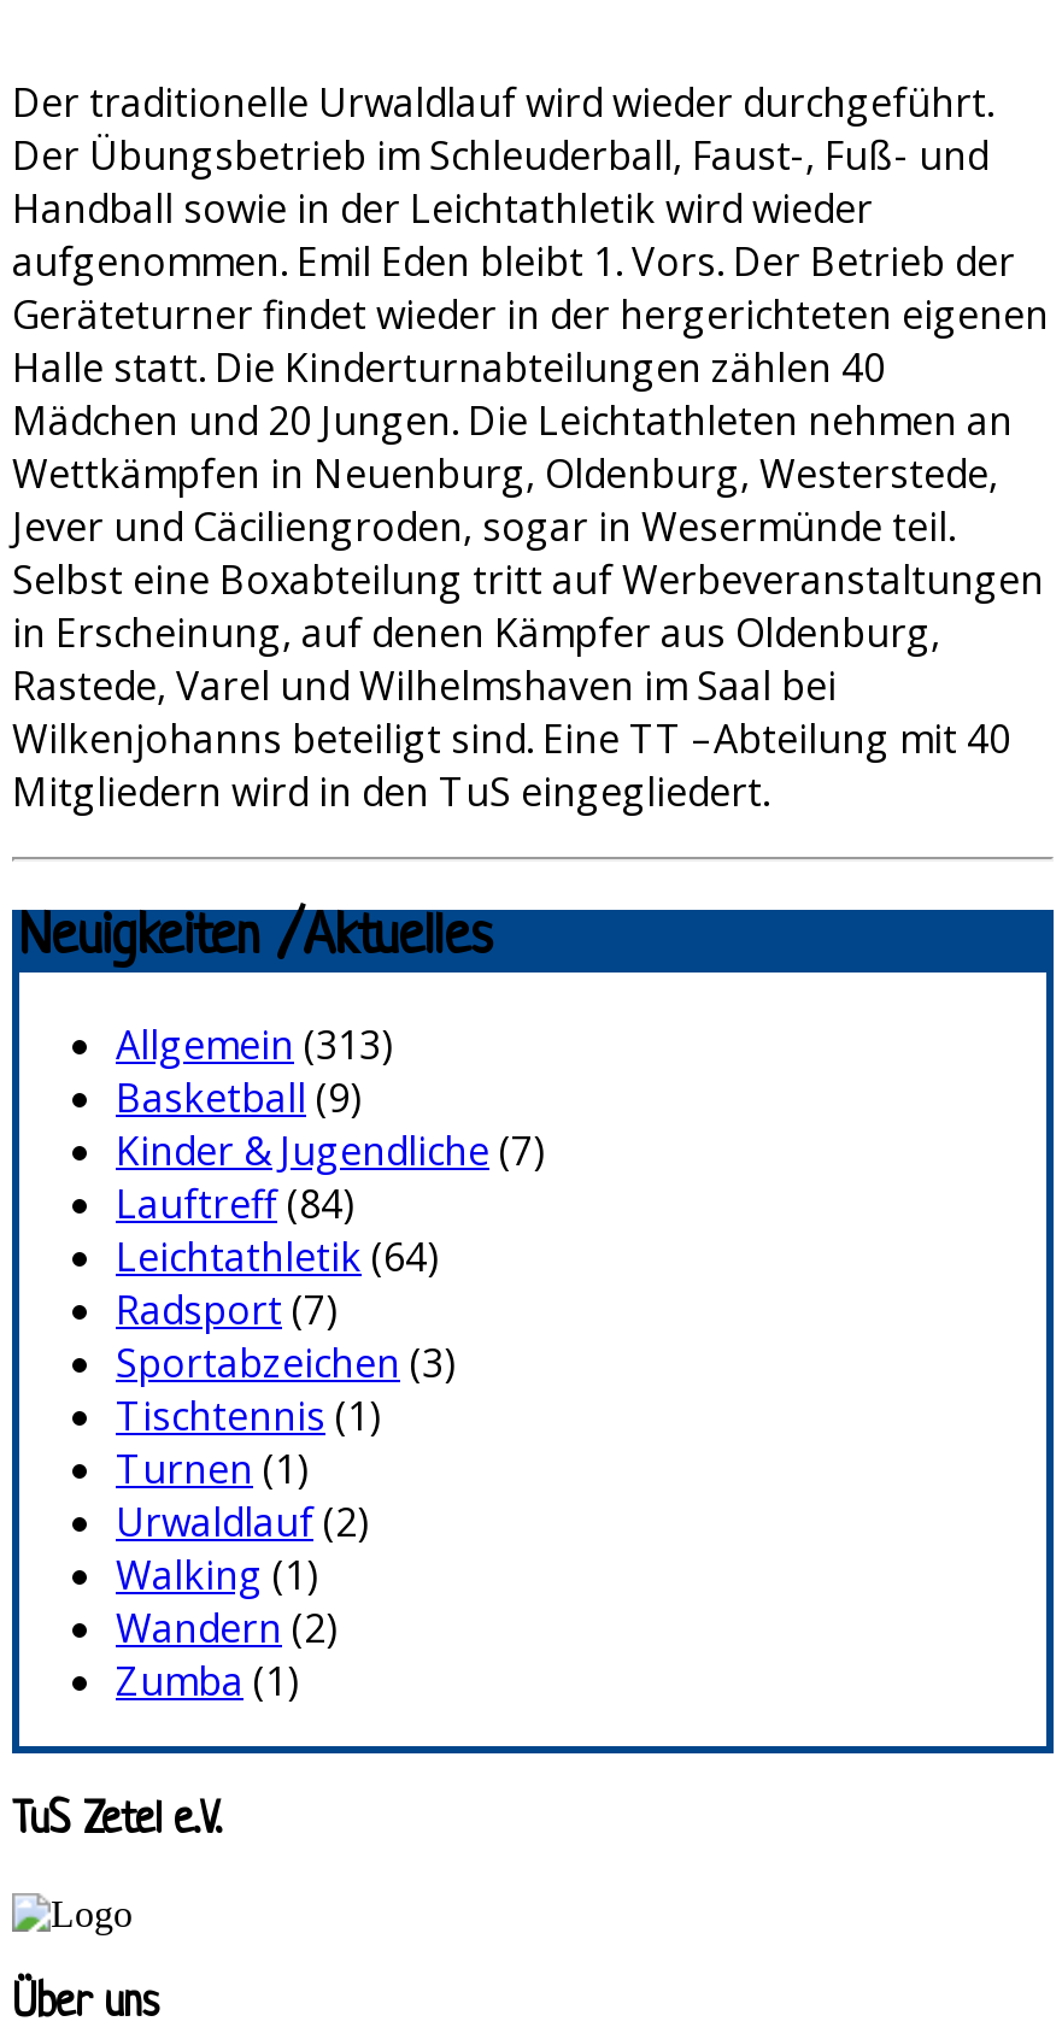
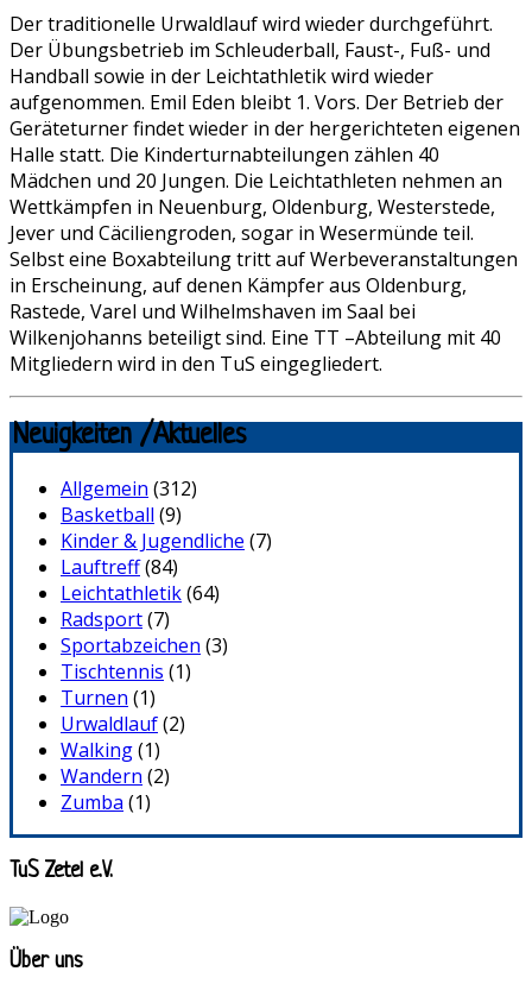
- Allgemein (313)
+ Allgemein (312)
